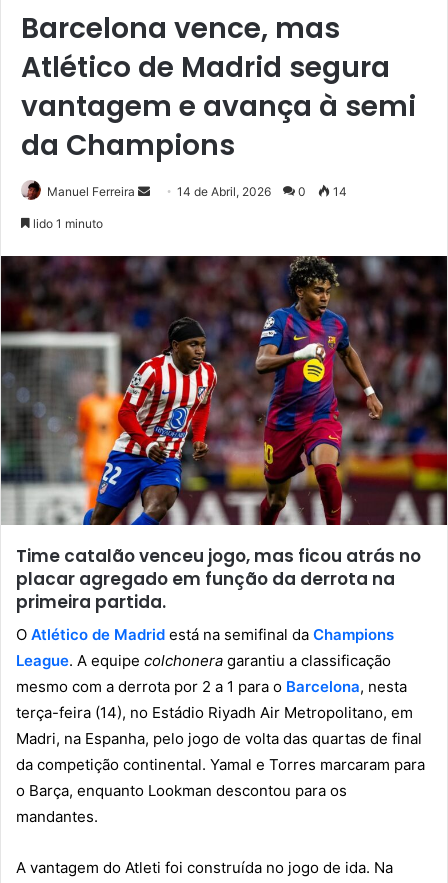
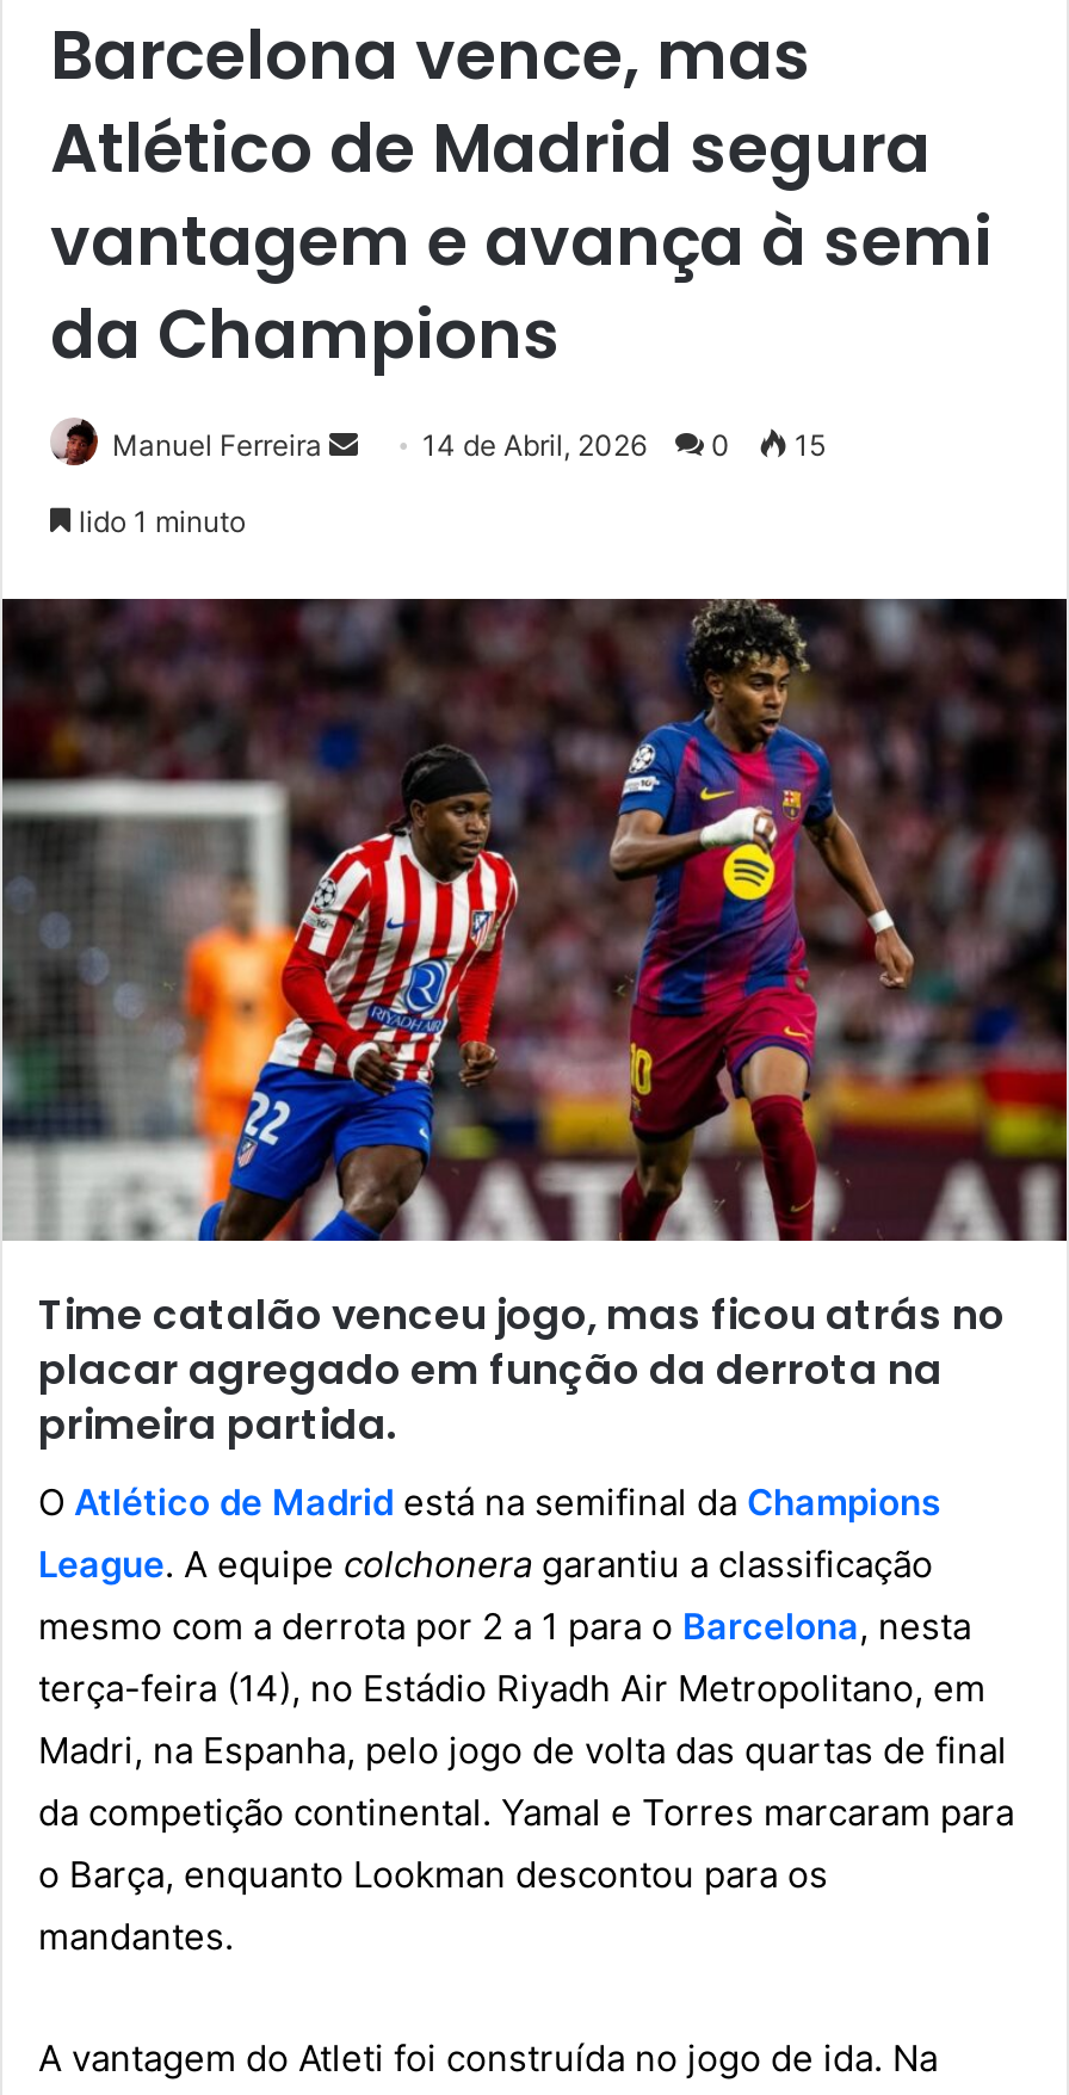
- 14
+ 15
